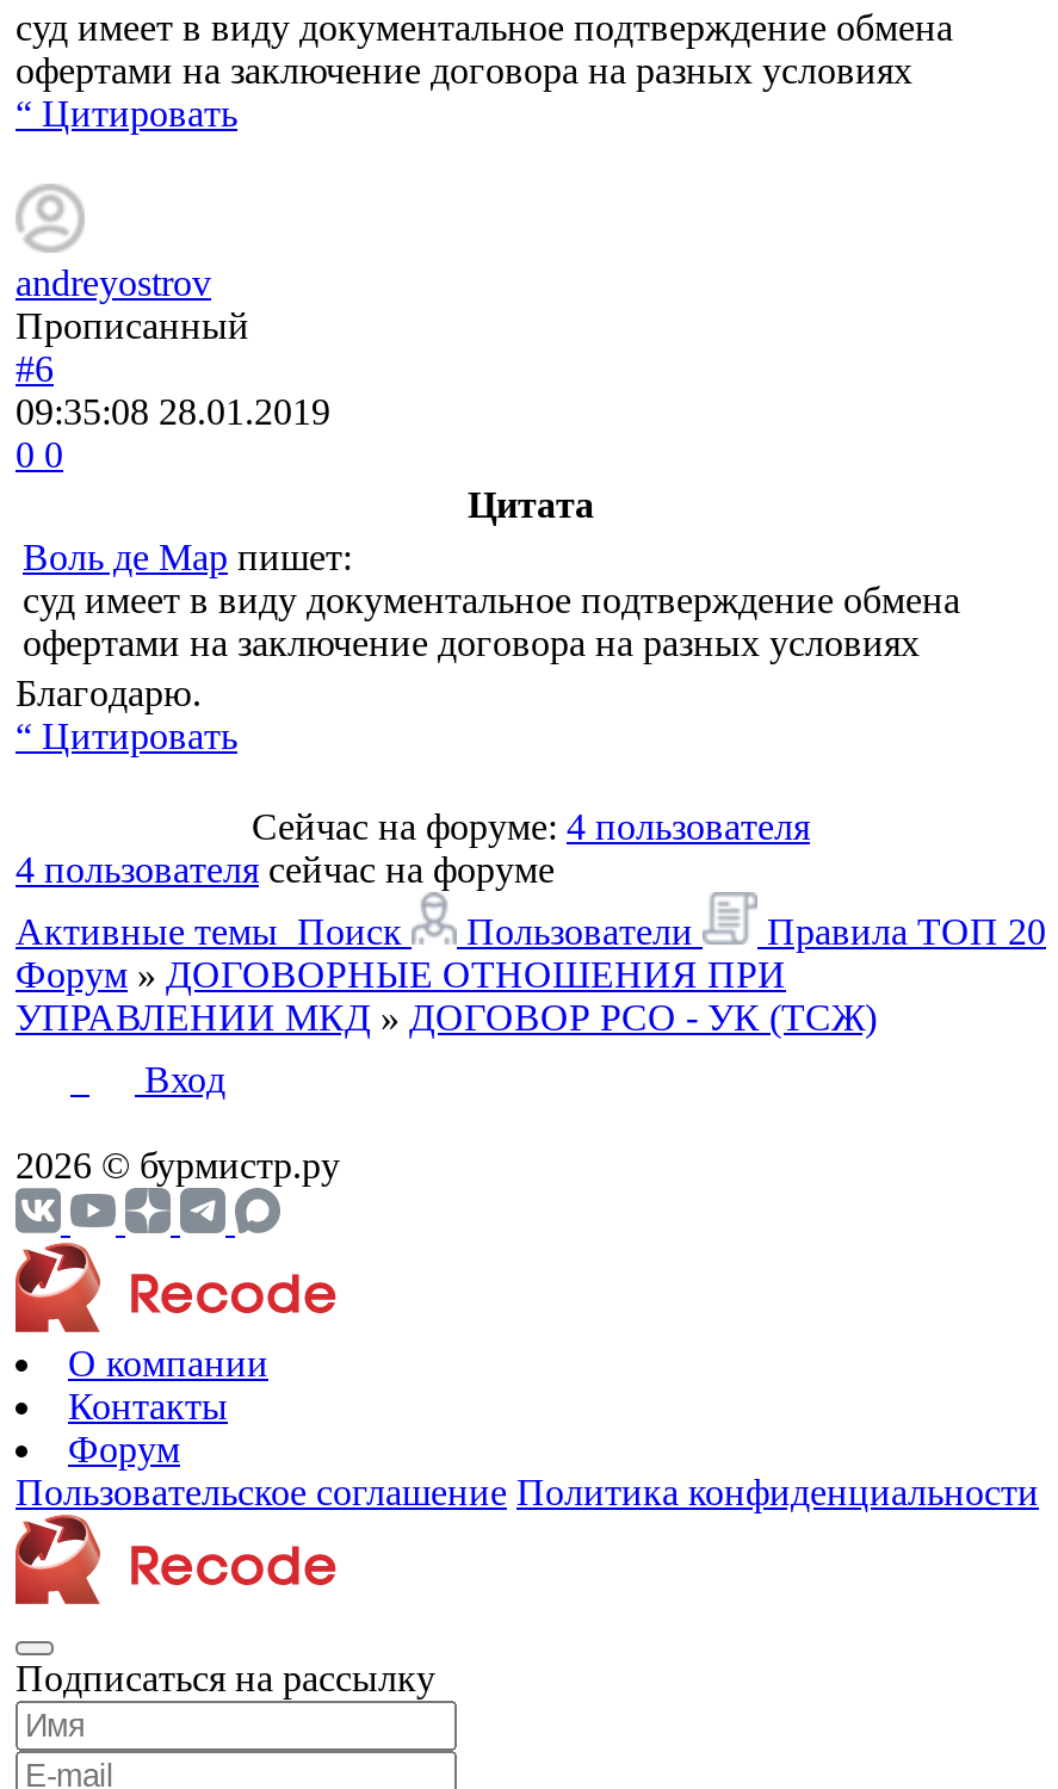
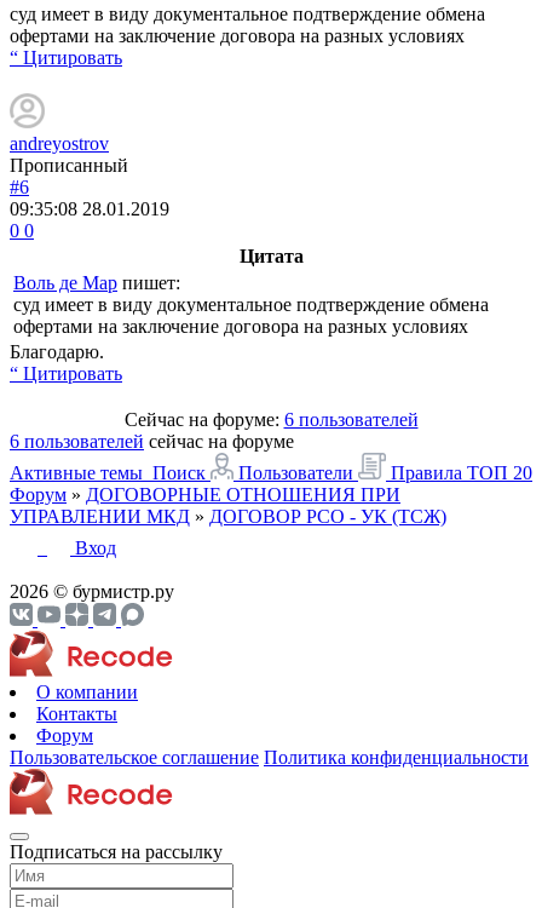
- Сейчас на форуме: 4 пользователя
+ Сейчас на форуме: 6 пользователей

- 4 пользователя сейчас на форуме
+ 6 пользователей сейчас на форуме
